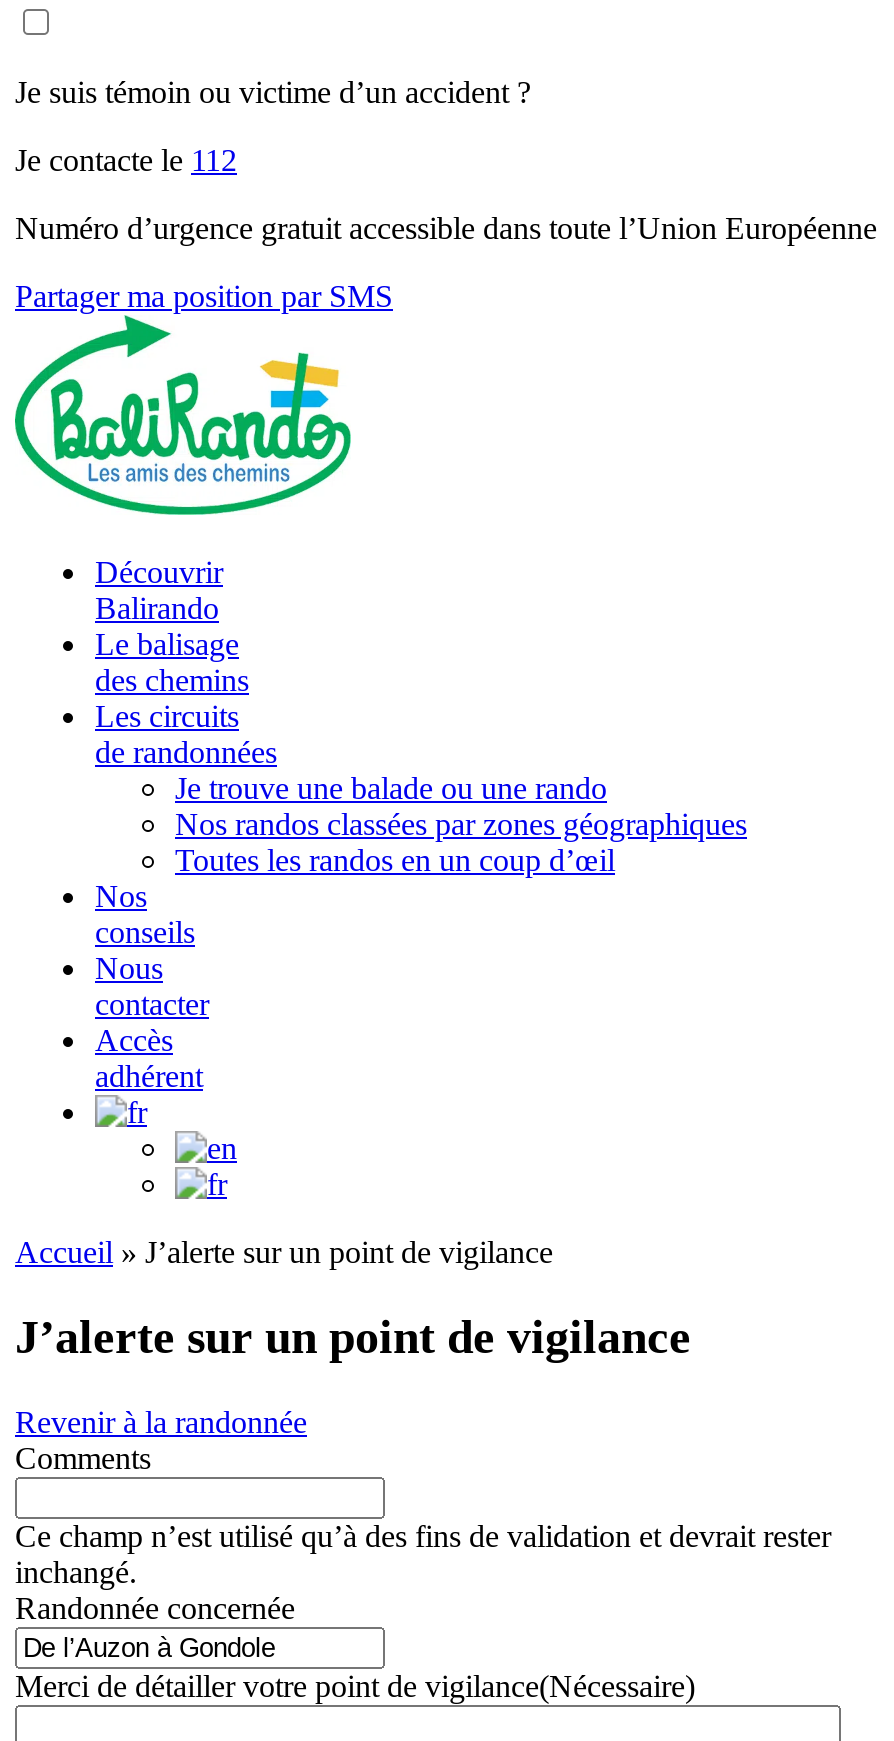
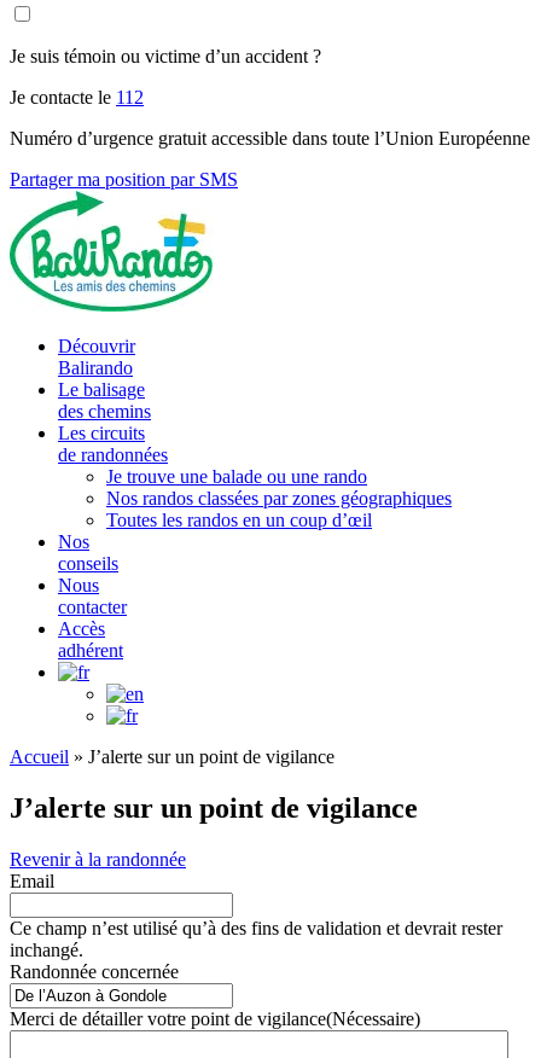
- Comments
+ Email
